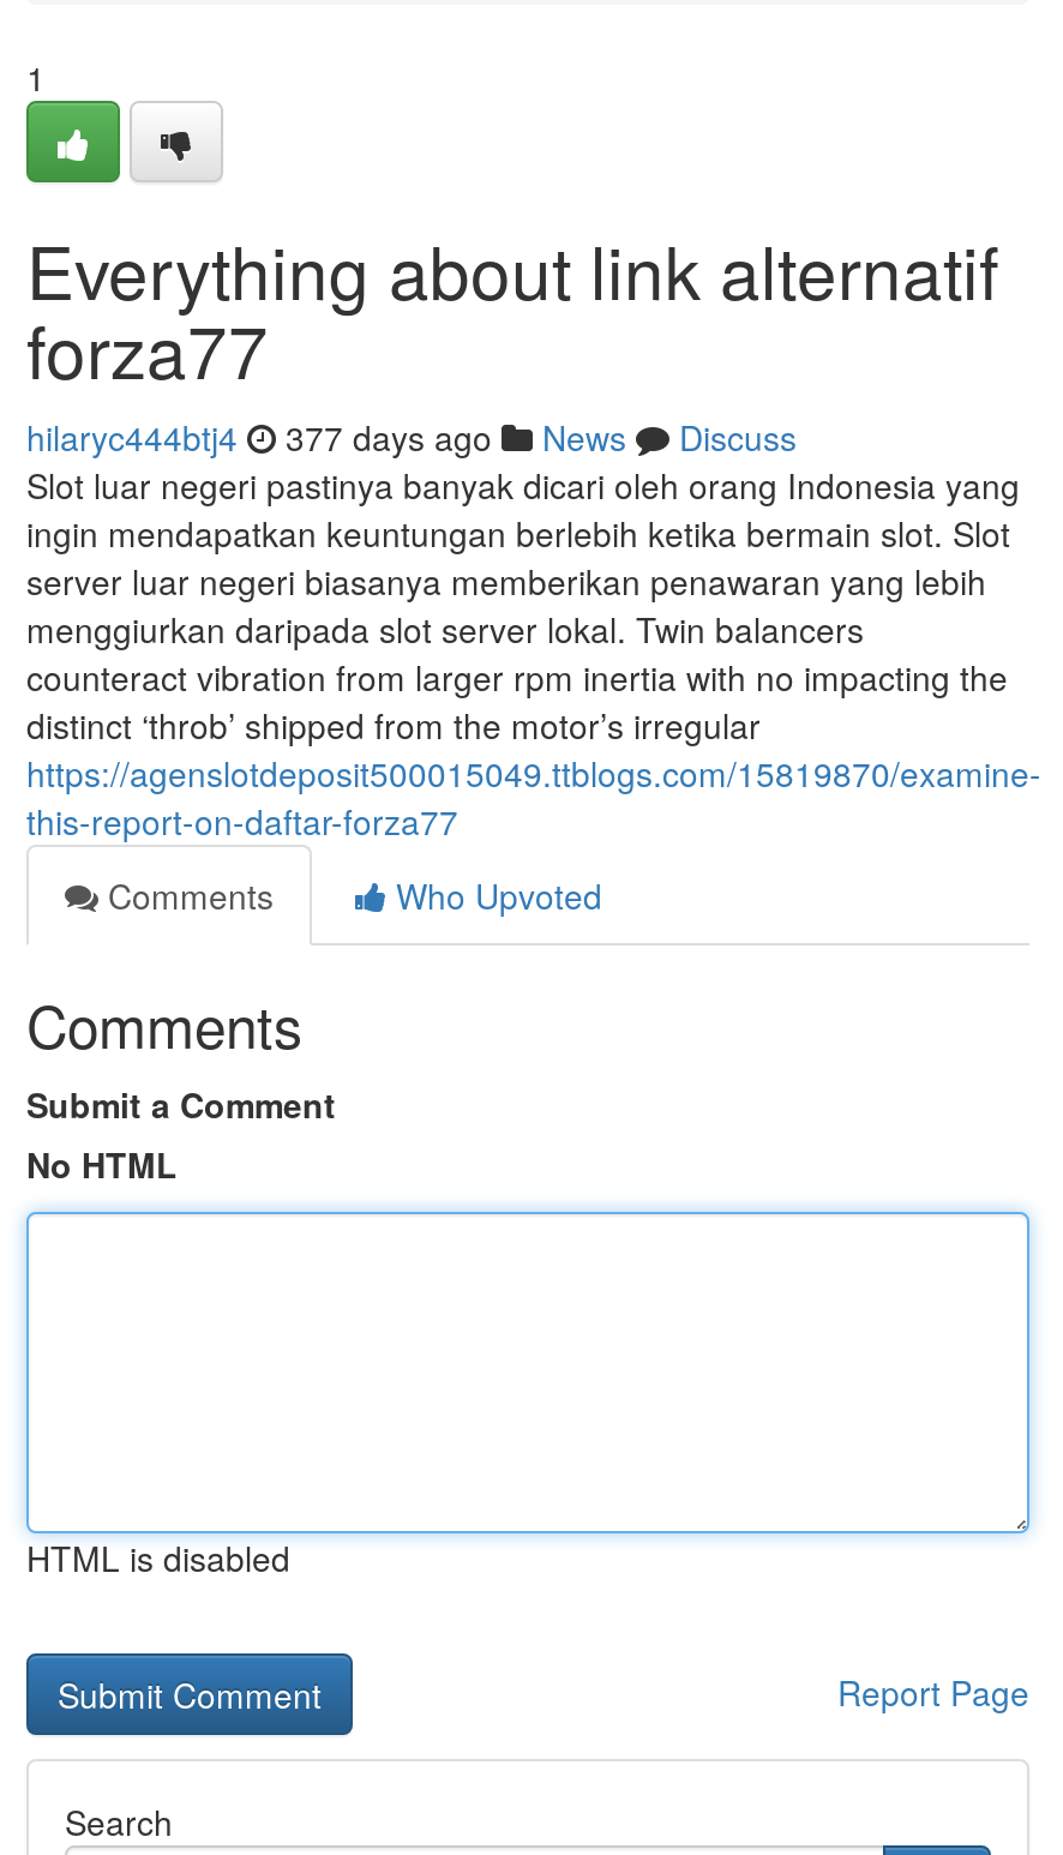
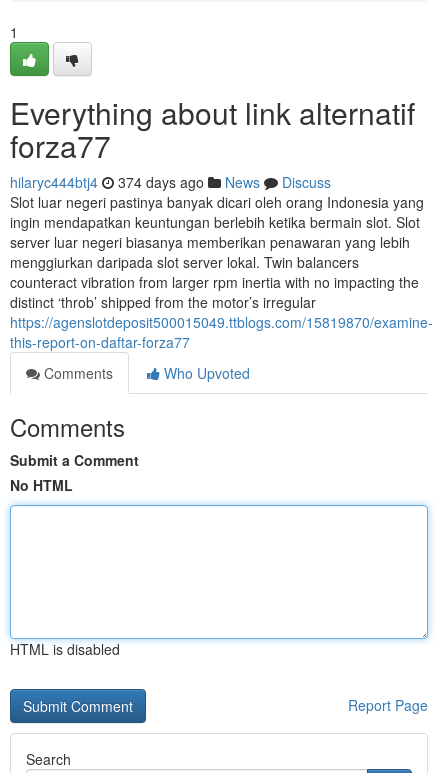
- hilaryc444btj4 377 days ago News Discuss
+ hilaryc444btj4 374 days ago News Discuss
